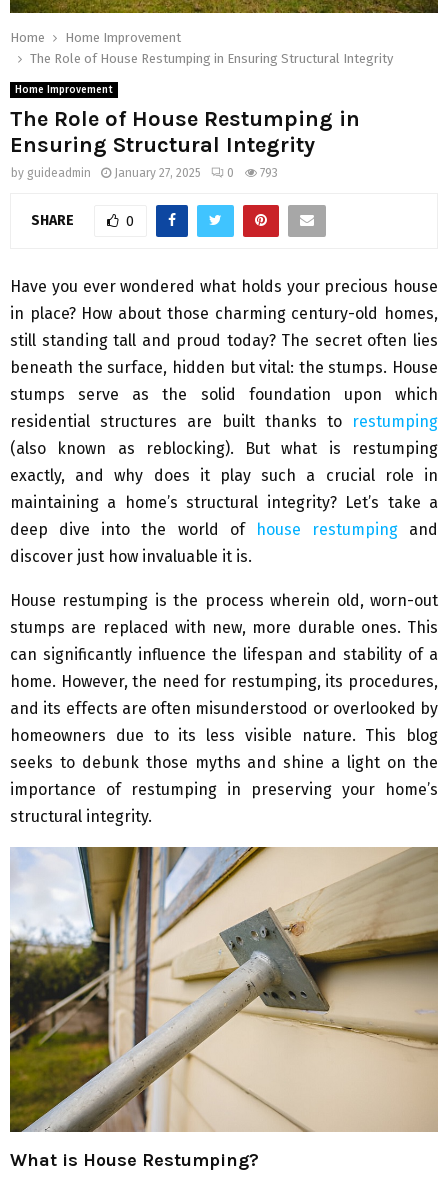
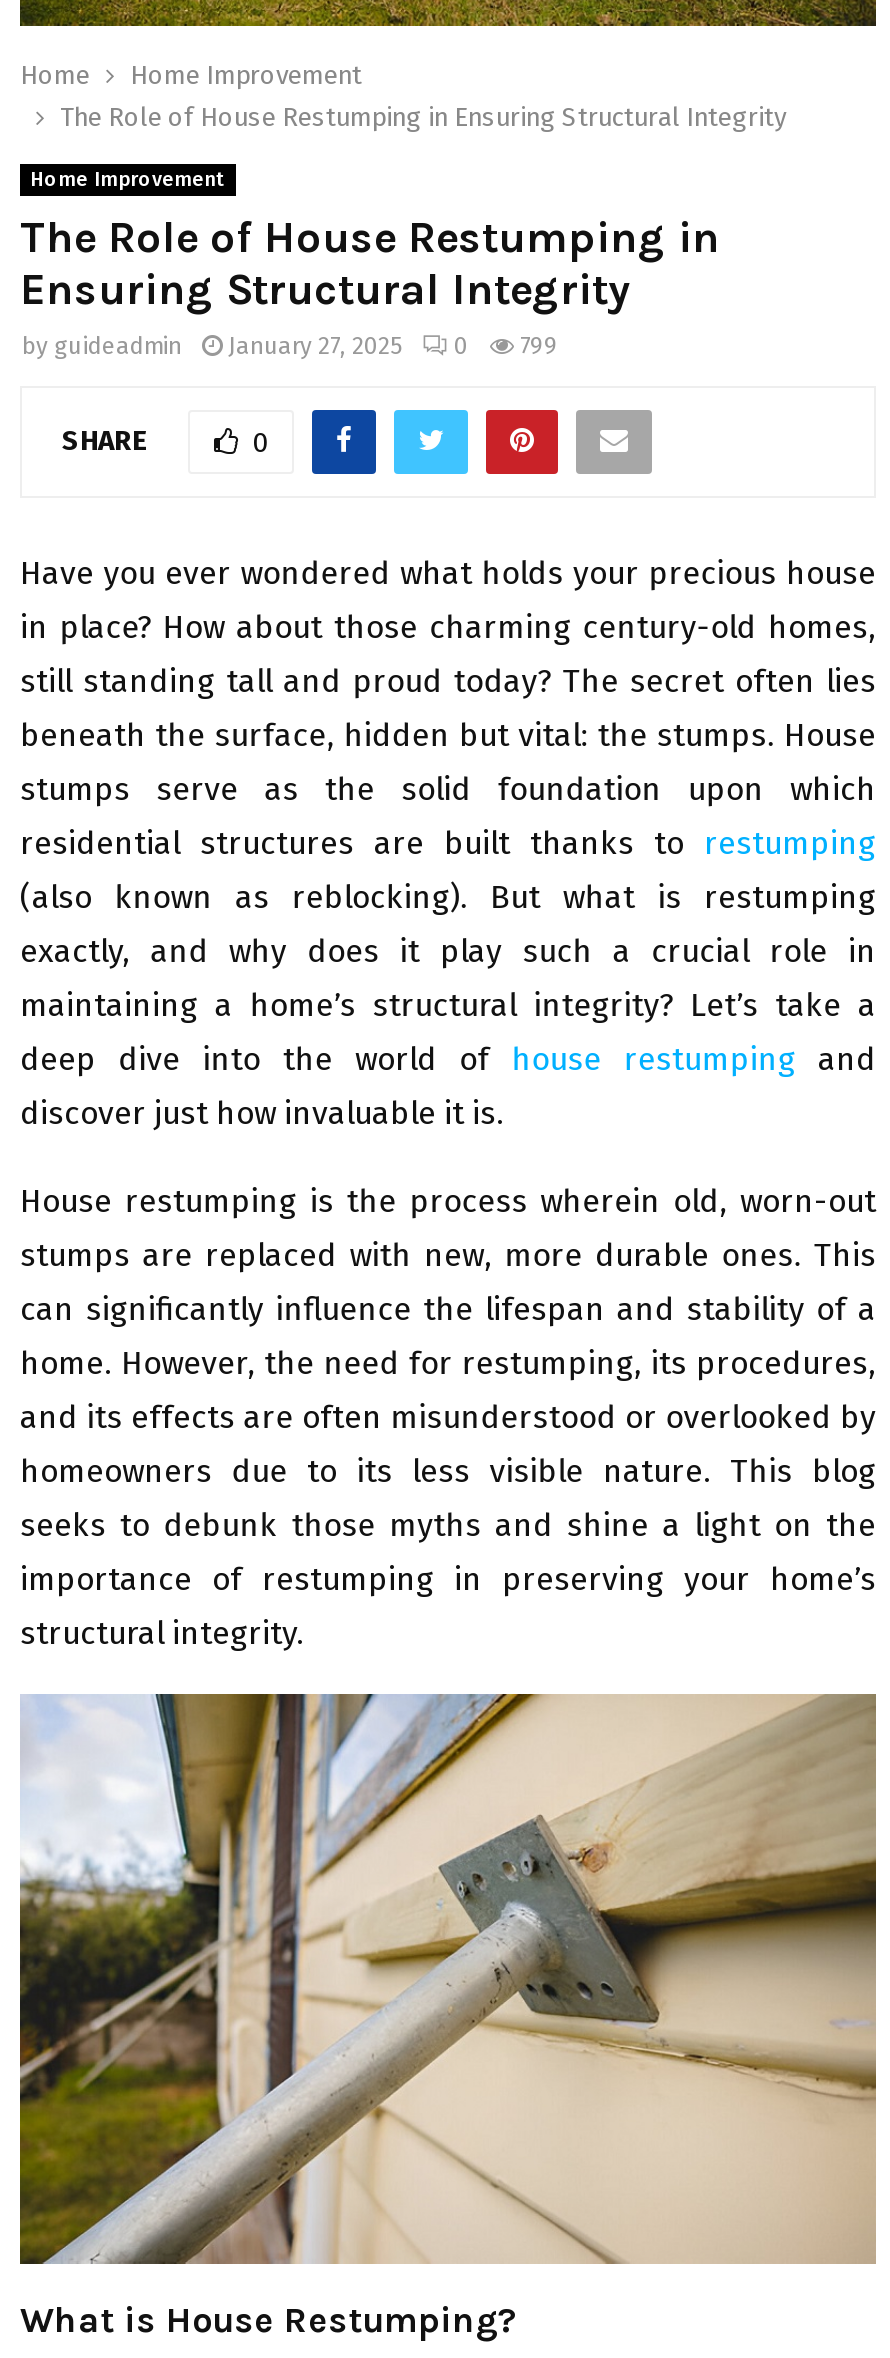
- by guideadmin January 27, 2025 0 793
+ by guideadmin January 27, 2025 0 799
